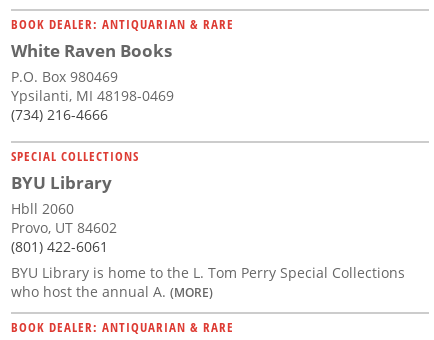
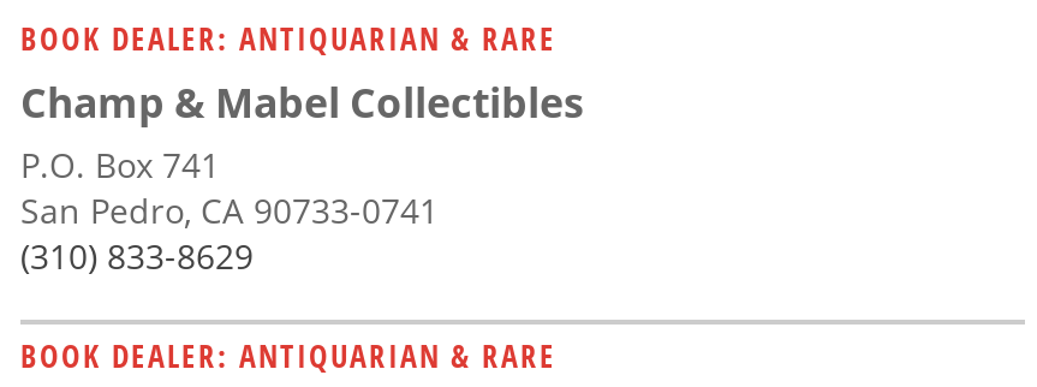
- White Raven Books
- P.O. Box 980469
- Ypsilanti, MI 48198-0469
- (734) 216-4666
- SPECIAL COLLECTIONS
- BYU Library
- Hbll 2060
- Provo, UT 84602
- (801) 422-6061
- BYU Library is home to the L. Tom Perry Special Collections
- who host the annual A. (MORE)
+ Champ & Mabel Collectibles
+ P.O. Box 741
+ San Pedro, CA 90733-0741
+ (310) 833-8629
